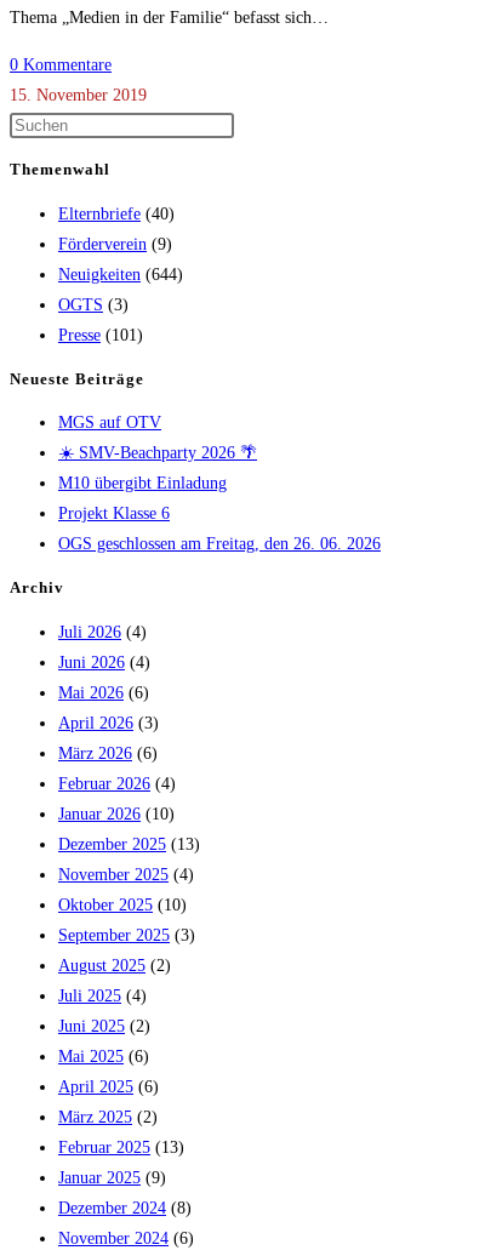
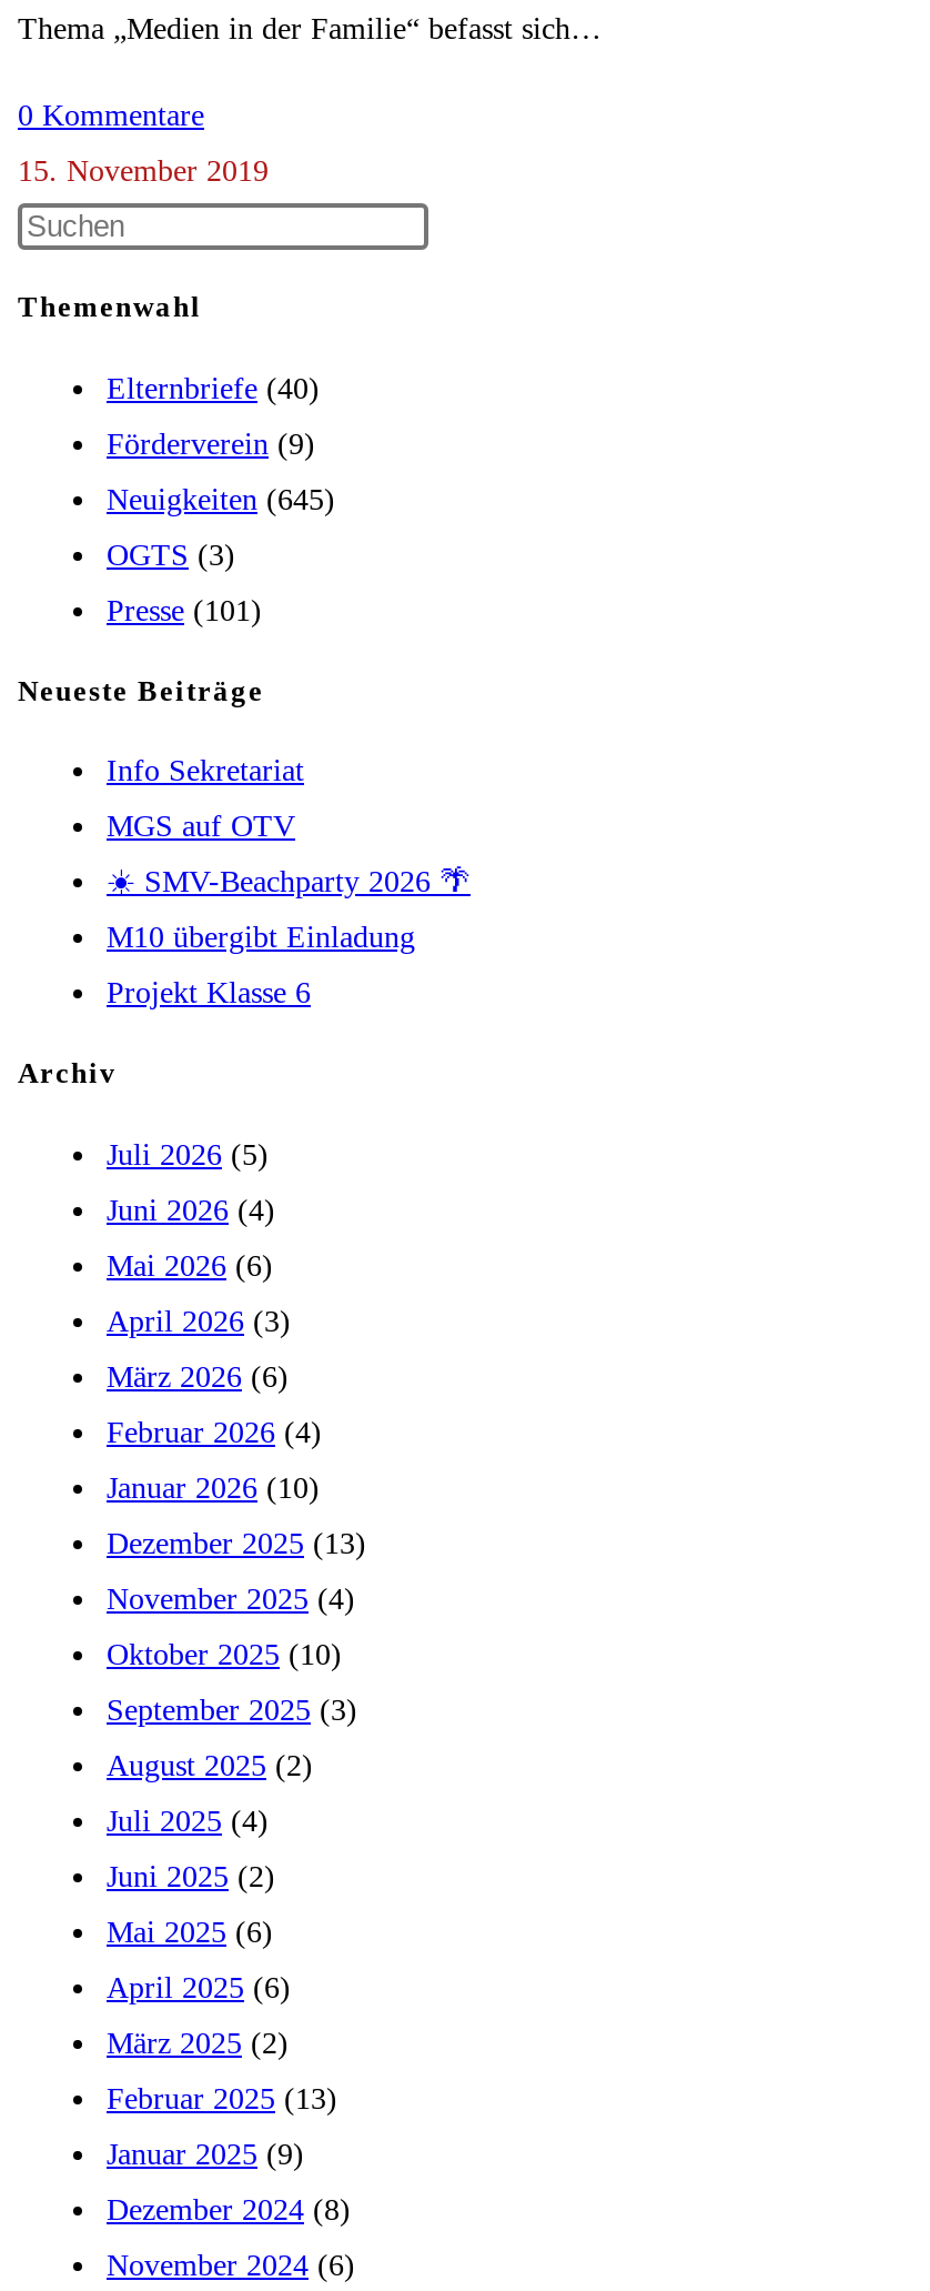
- Neuigkeiten (644)
+ Neuigkeiten (645)

+ Info Sekretariat

moved down: MGS auf OTV | M10 übergibt Einladung | Projekt Klasse 6

- OGS geschlossen am Freitag, den 26. 06. 2026

- Juli 2026 (4)
+ Juli 2026 (5)
